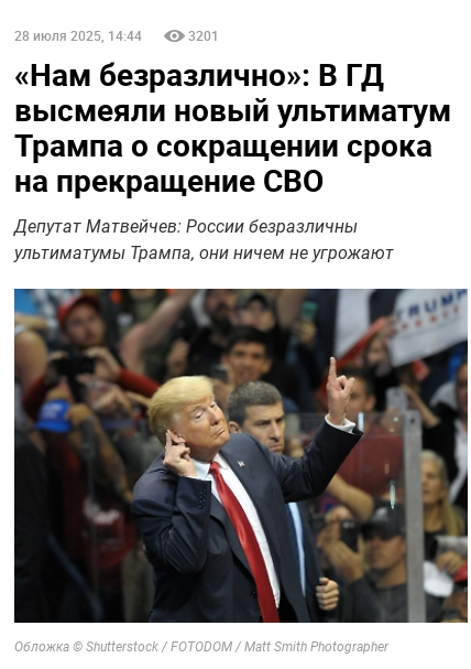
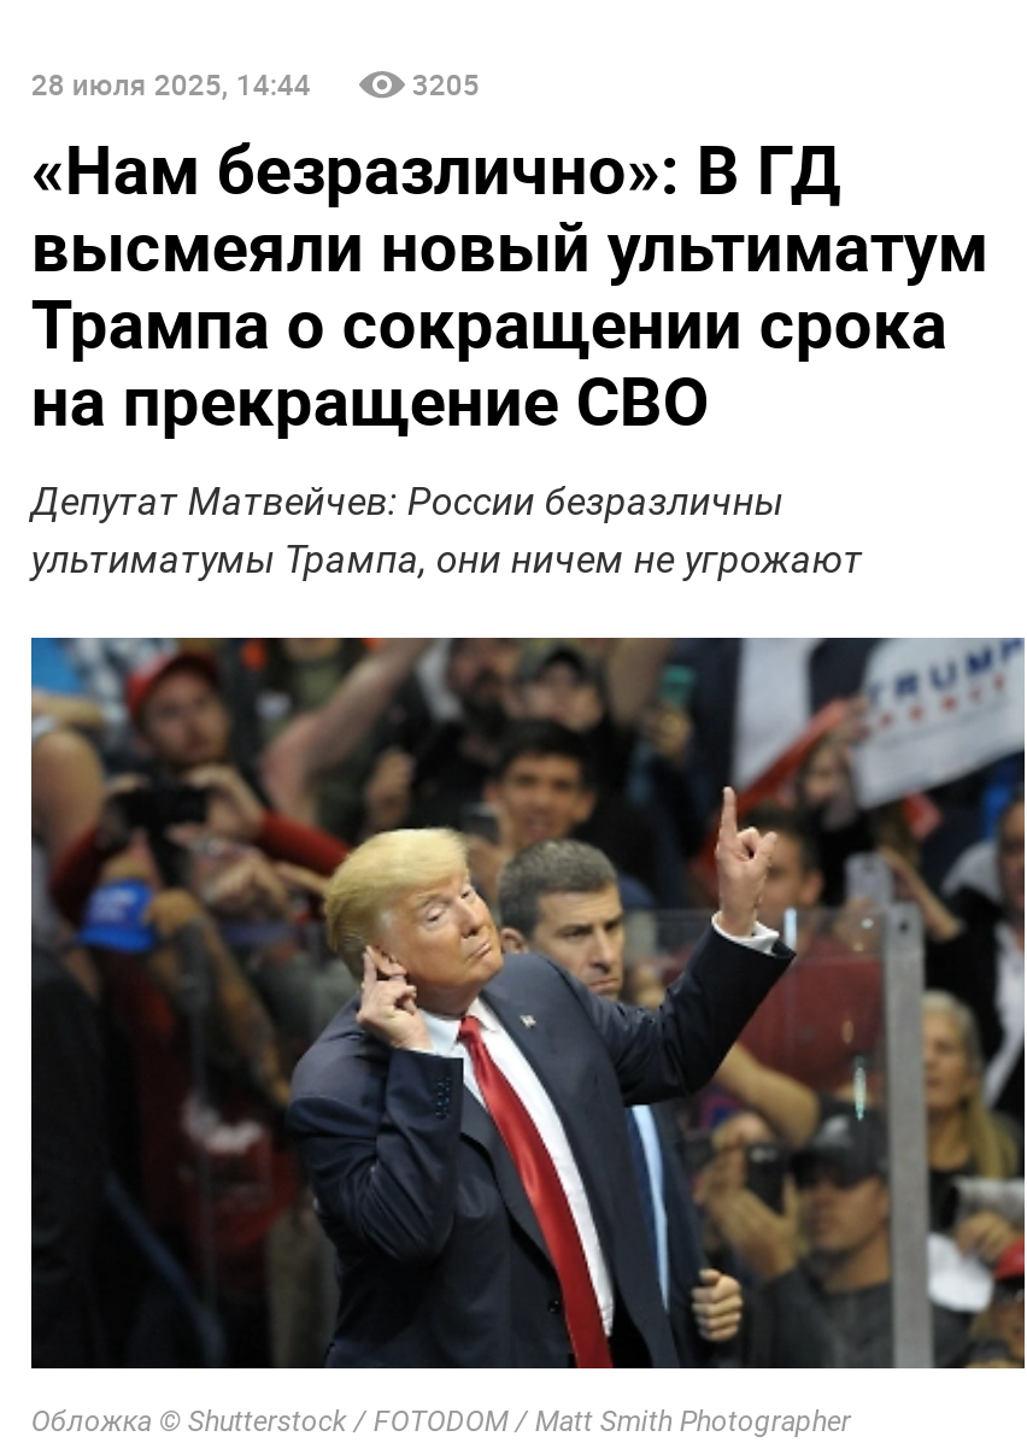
- 3201
+ 3205
